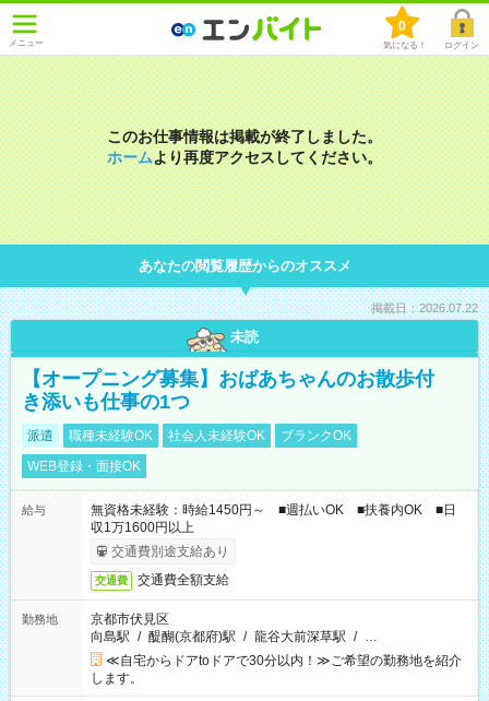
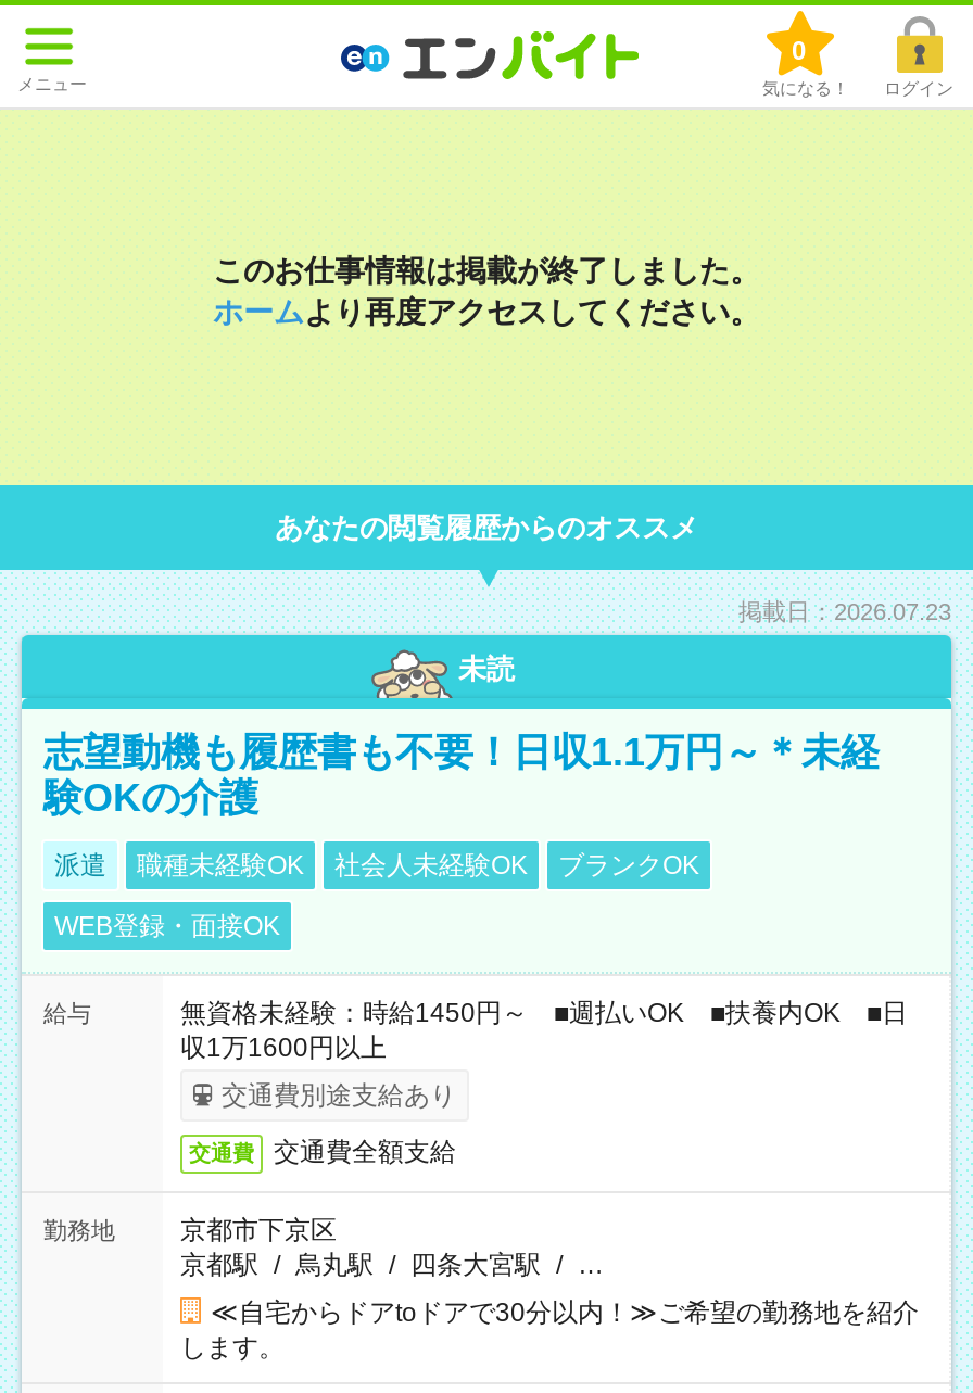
- 掲載日：2026.07.22
+ 掲載日：2026.07.23

- 【オープニング募集】おばあちゃんのお散歩付
- き添いも仕事の1つ
+ 志望動機も履歴書も不要！日収1.1万円～＊未経
+ 験OKの介護

- 京都市伏見区
- 向島駅 / 醍醐(京都府)駅 / 龍谷大前深草駅 / …
+ 京都市下京区
+ 京都駅 / 烏丸駅 / 四条大宮駅 / …
